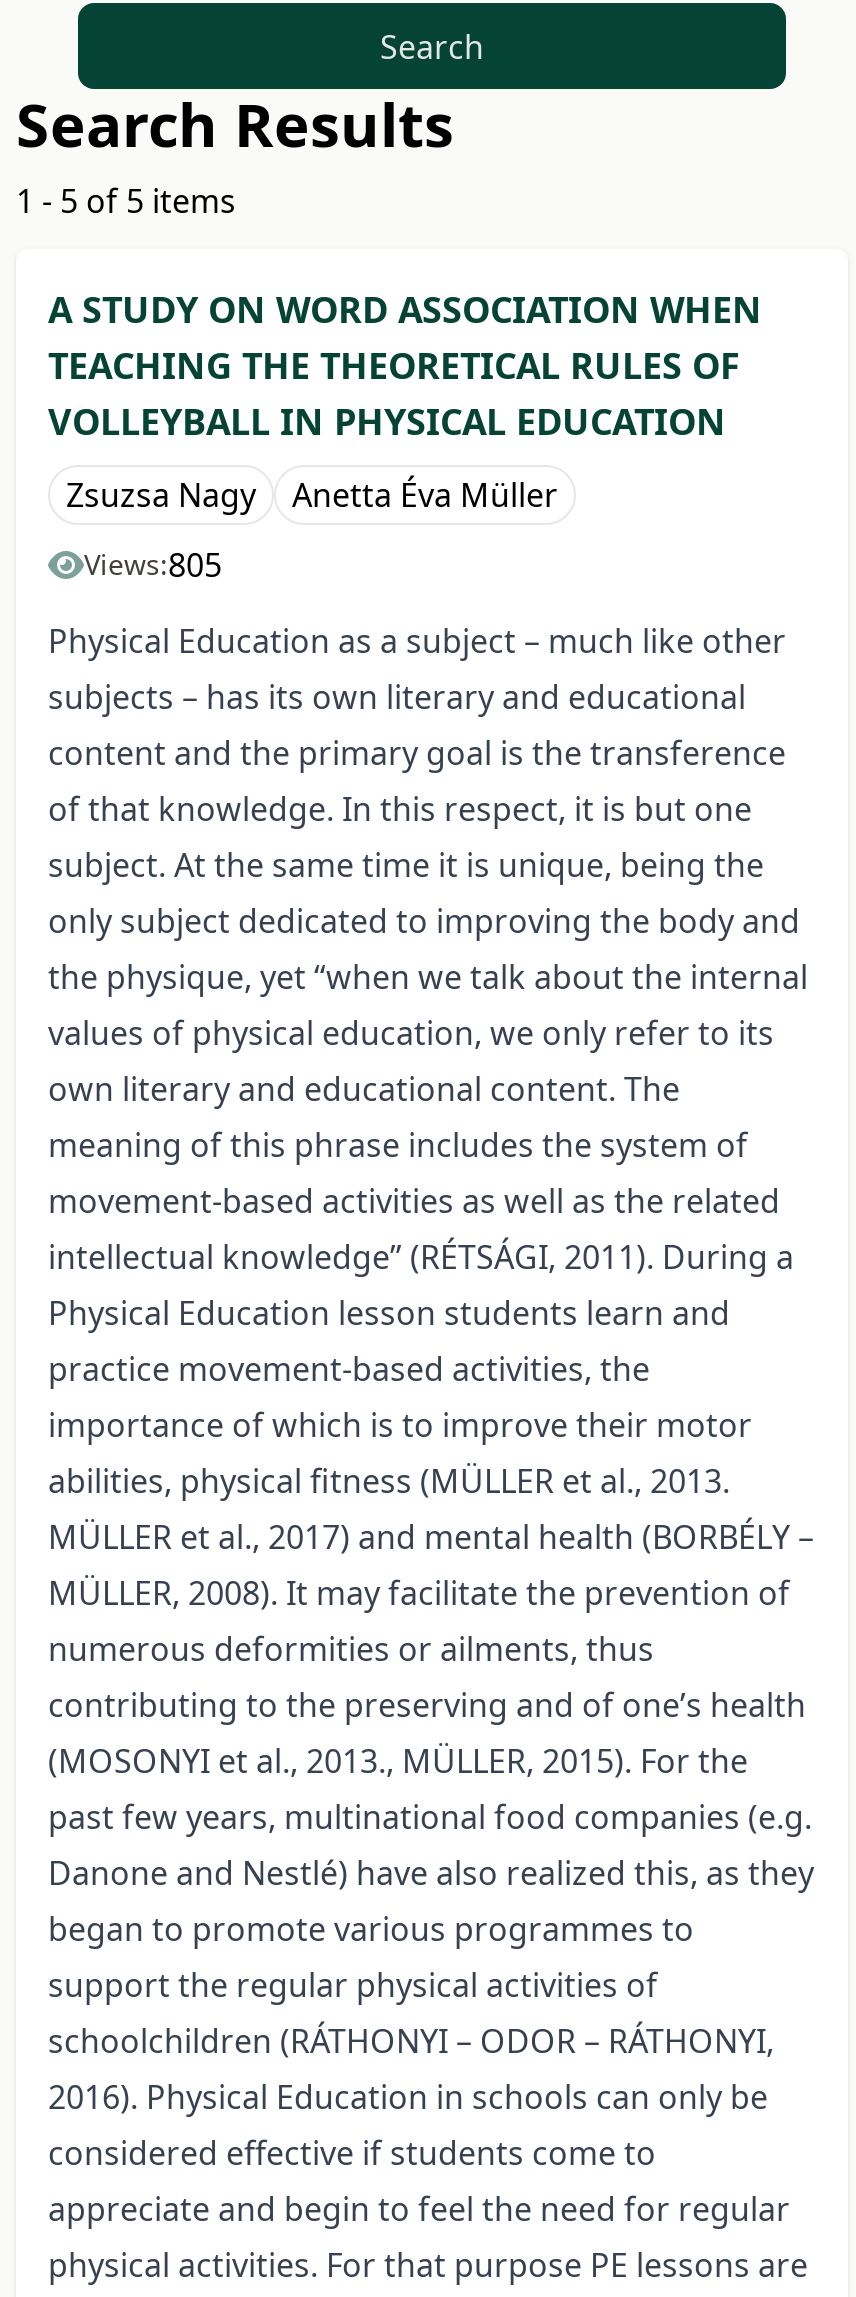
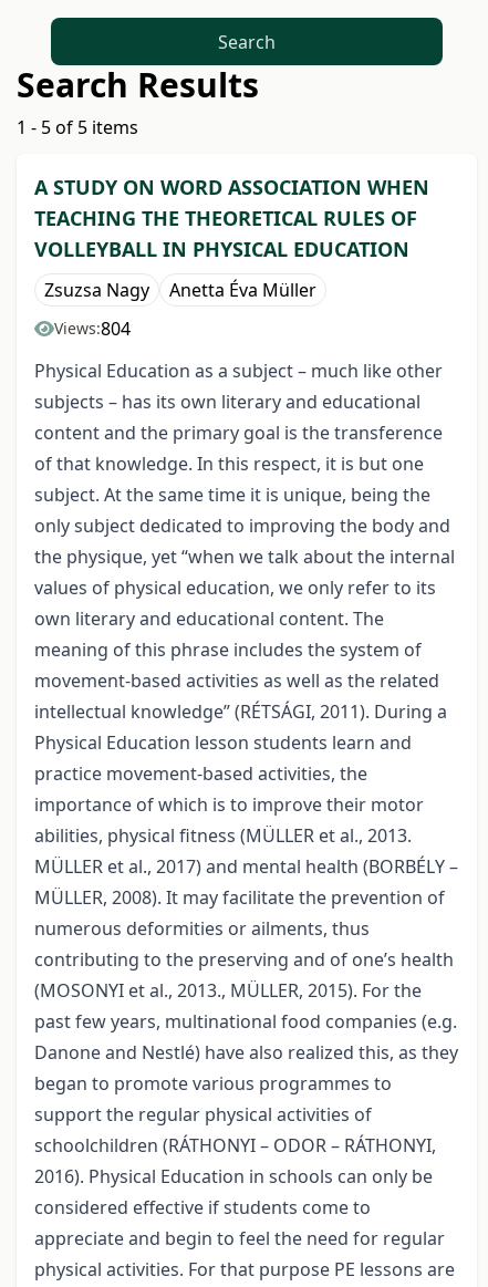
- Views:805
+ Views:804
